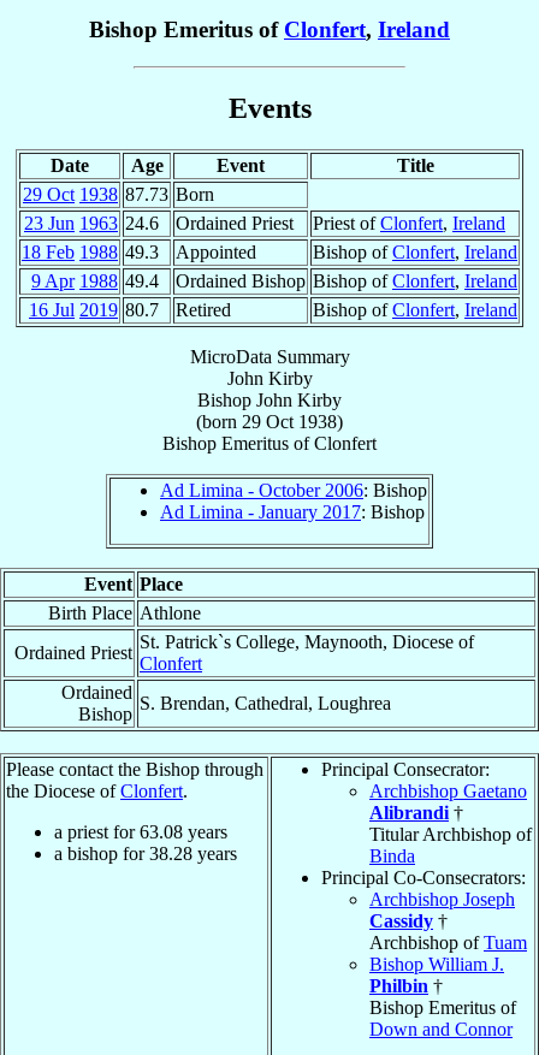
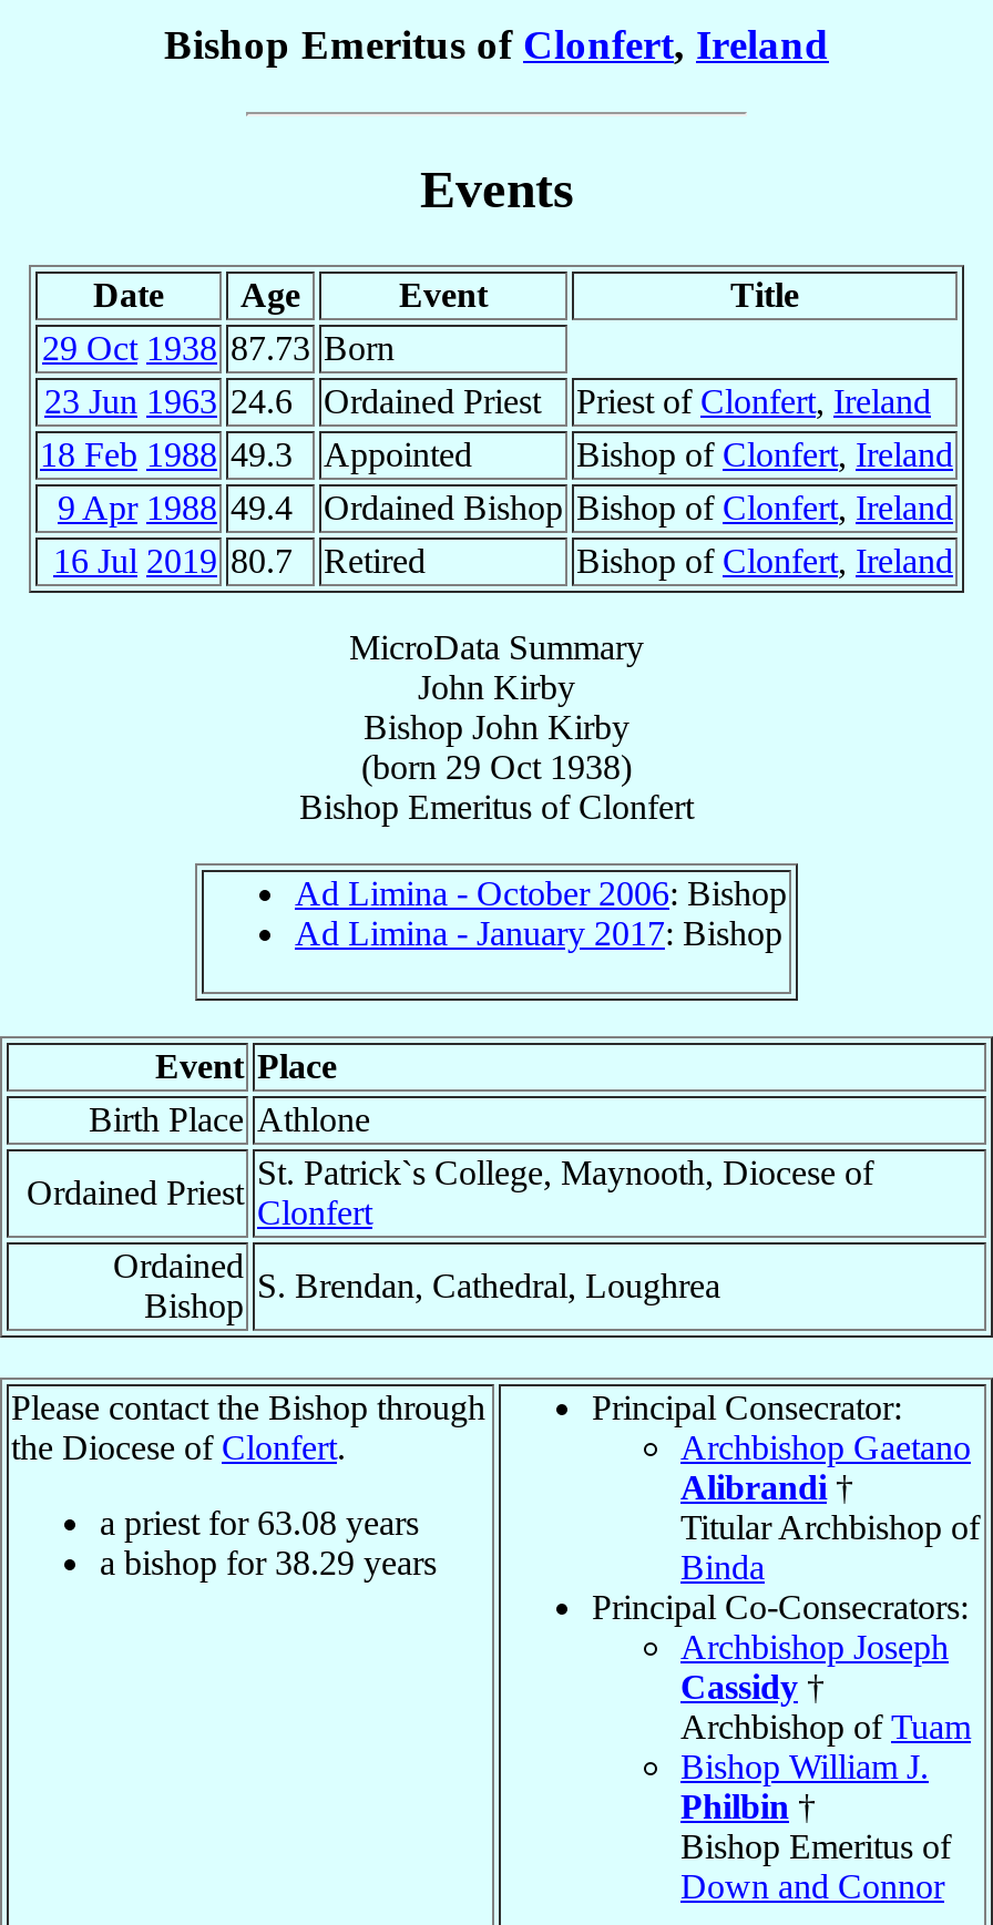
- a bishop for 38.28 years
+ a bishop for 38.29 years
